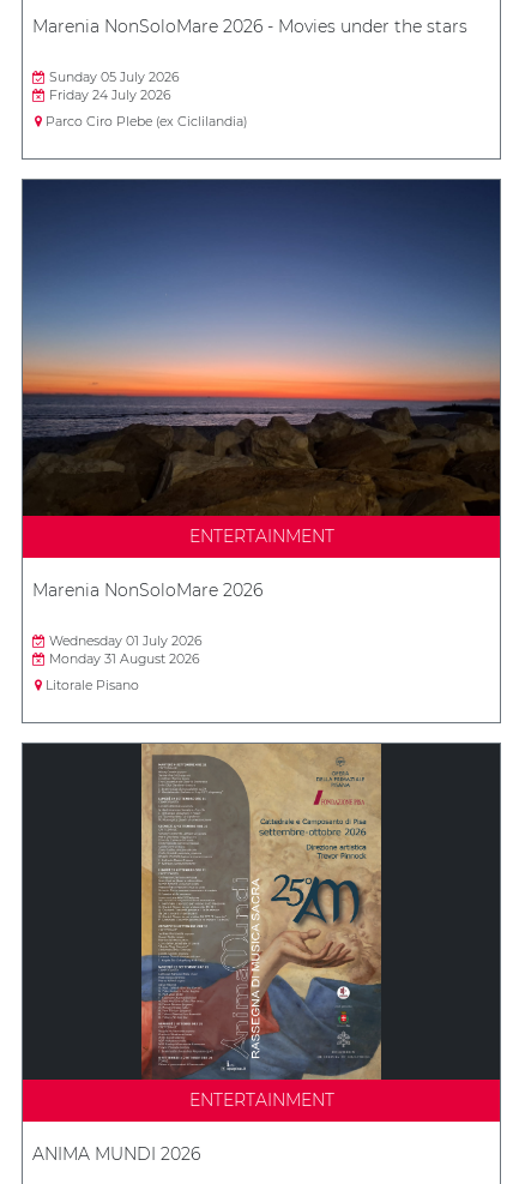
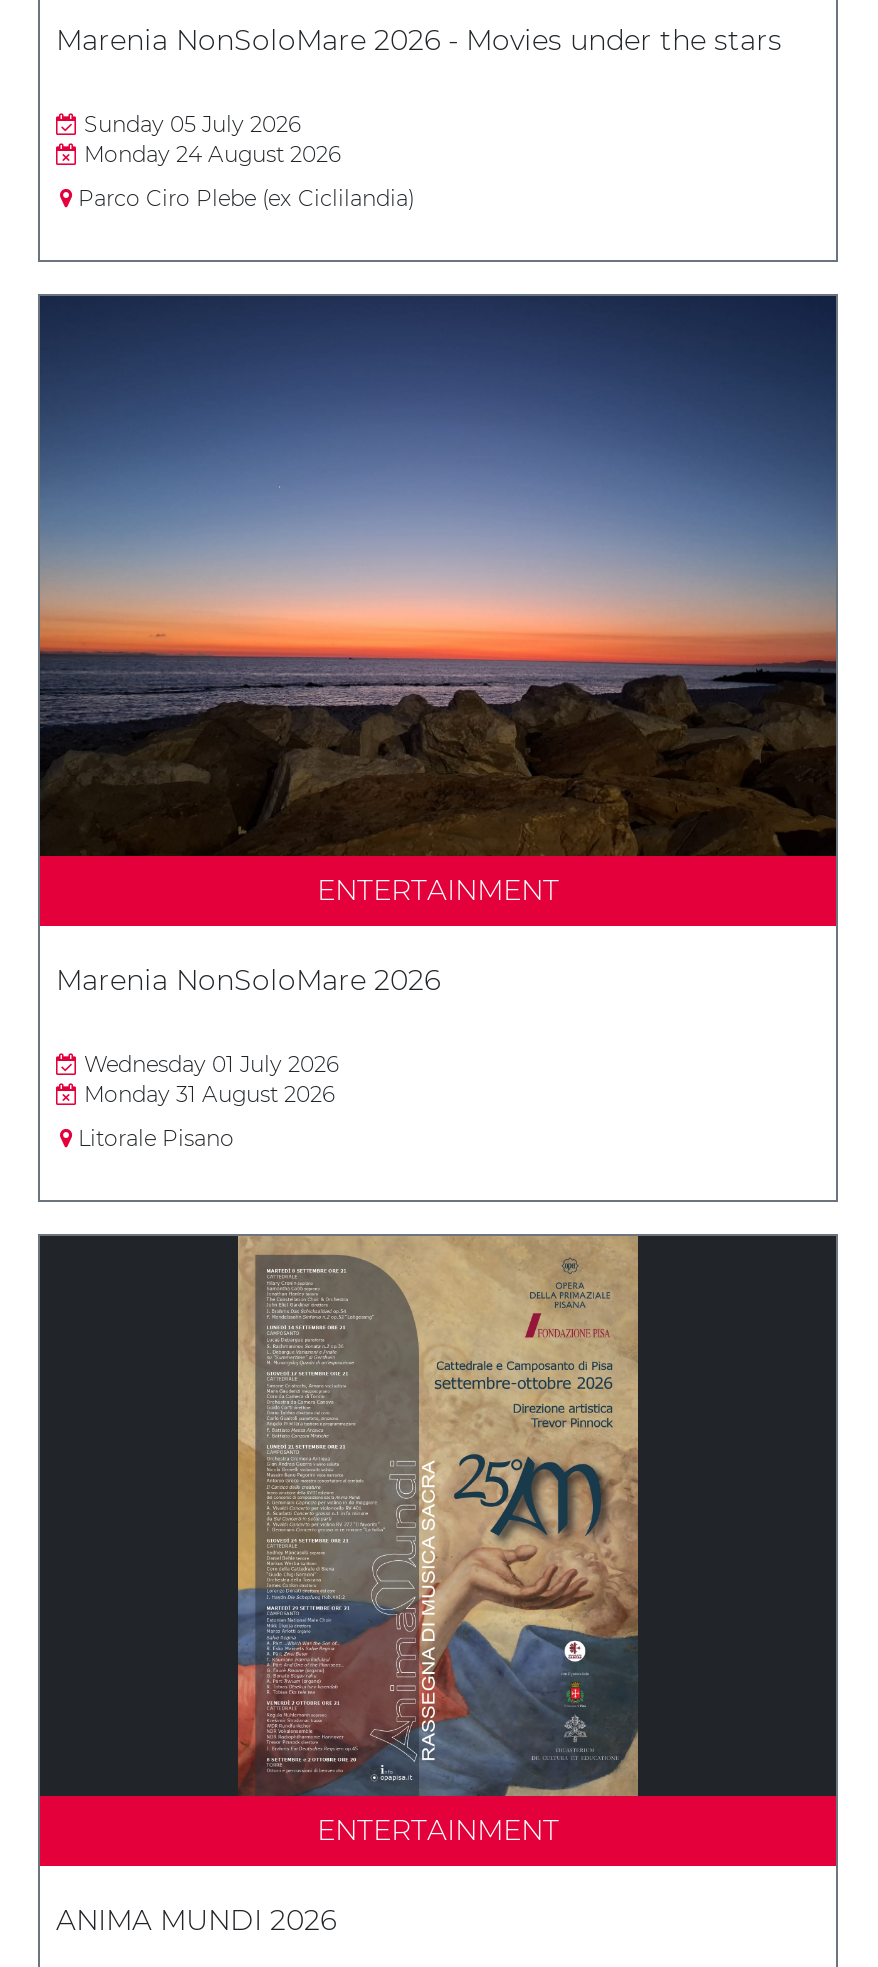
- Friday 24 July 2026
+ Monday 24 August 2026
